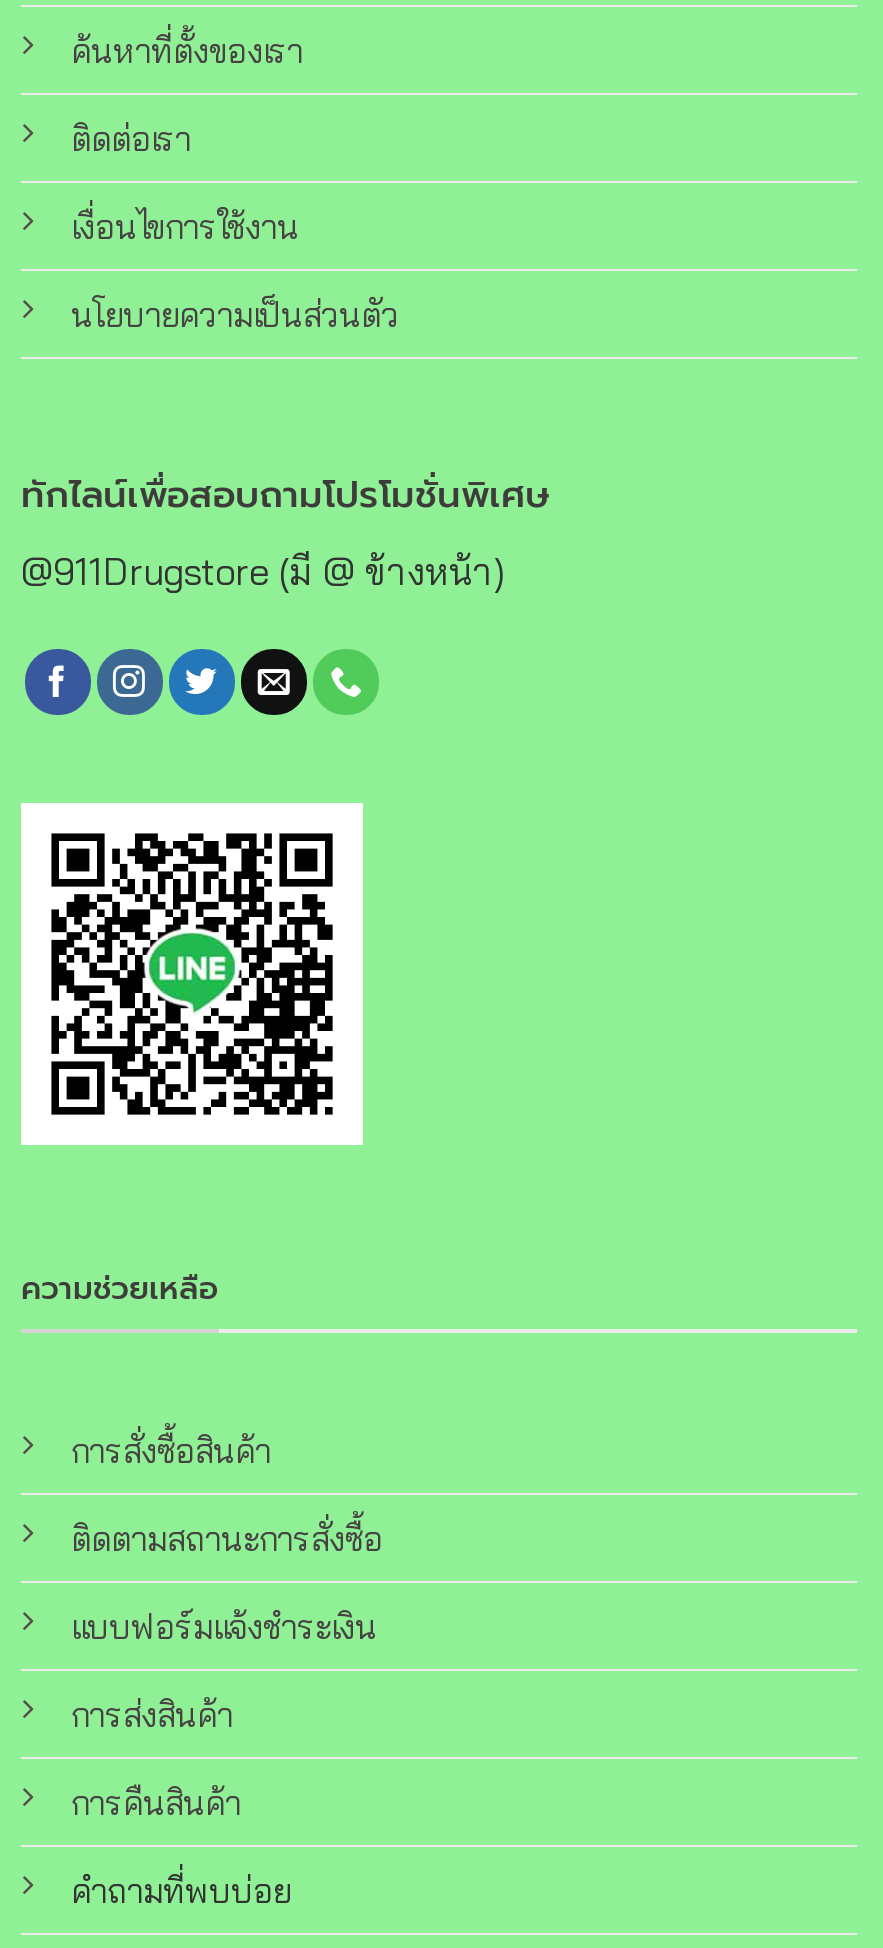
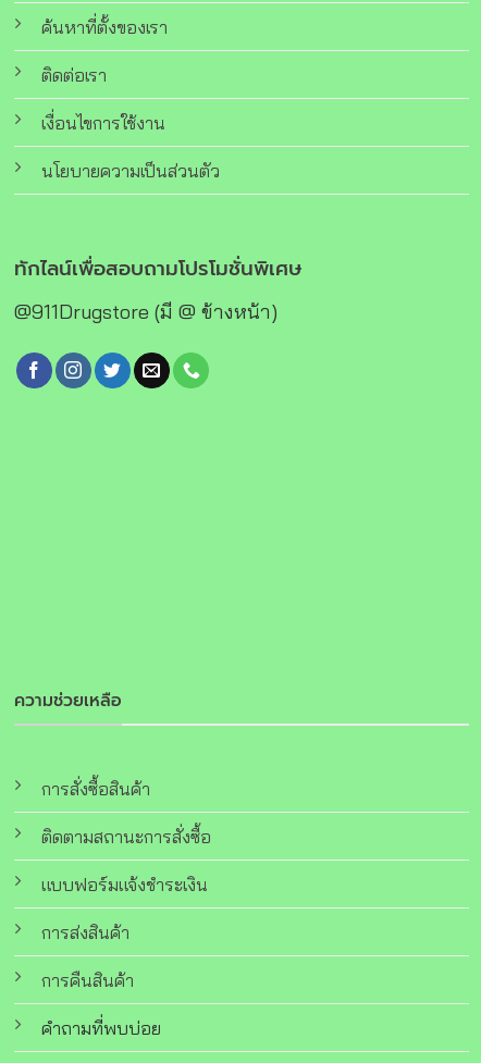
- [image]
